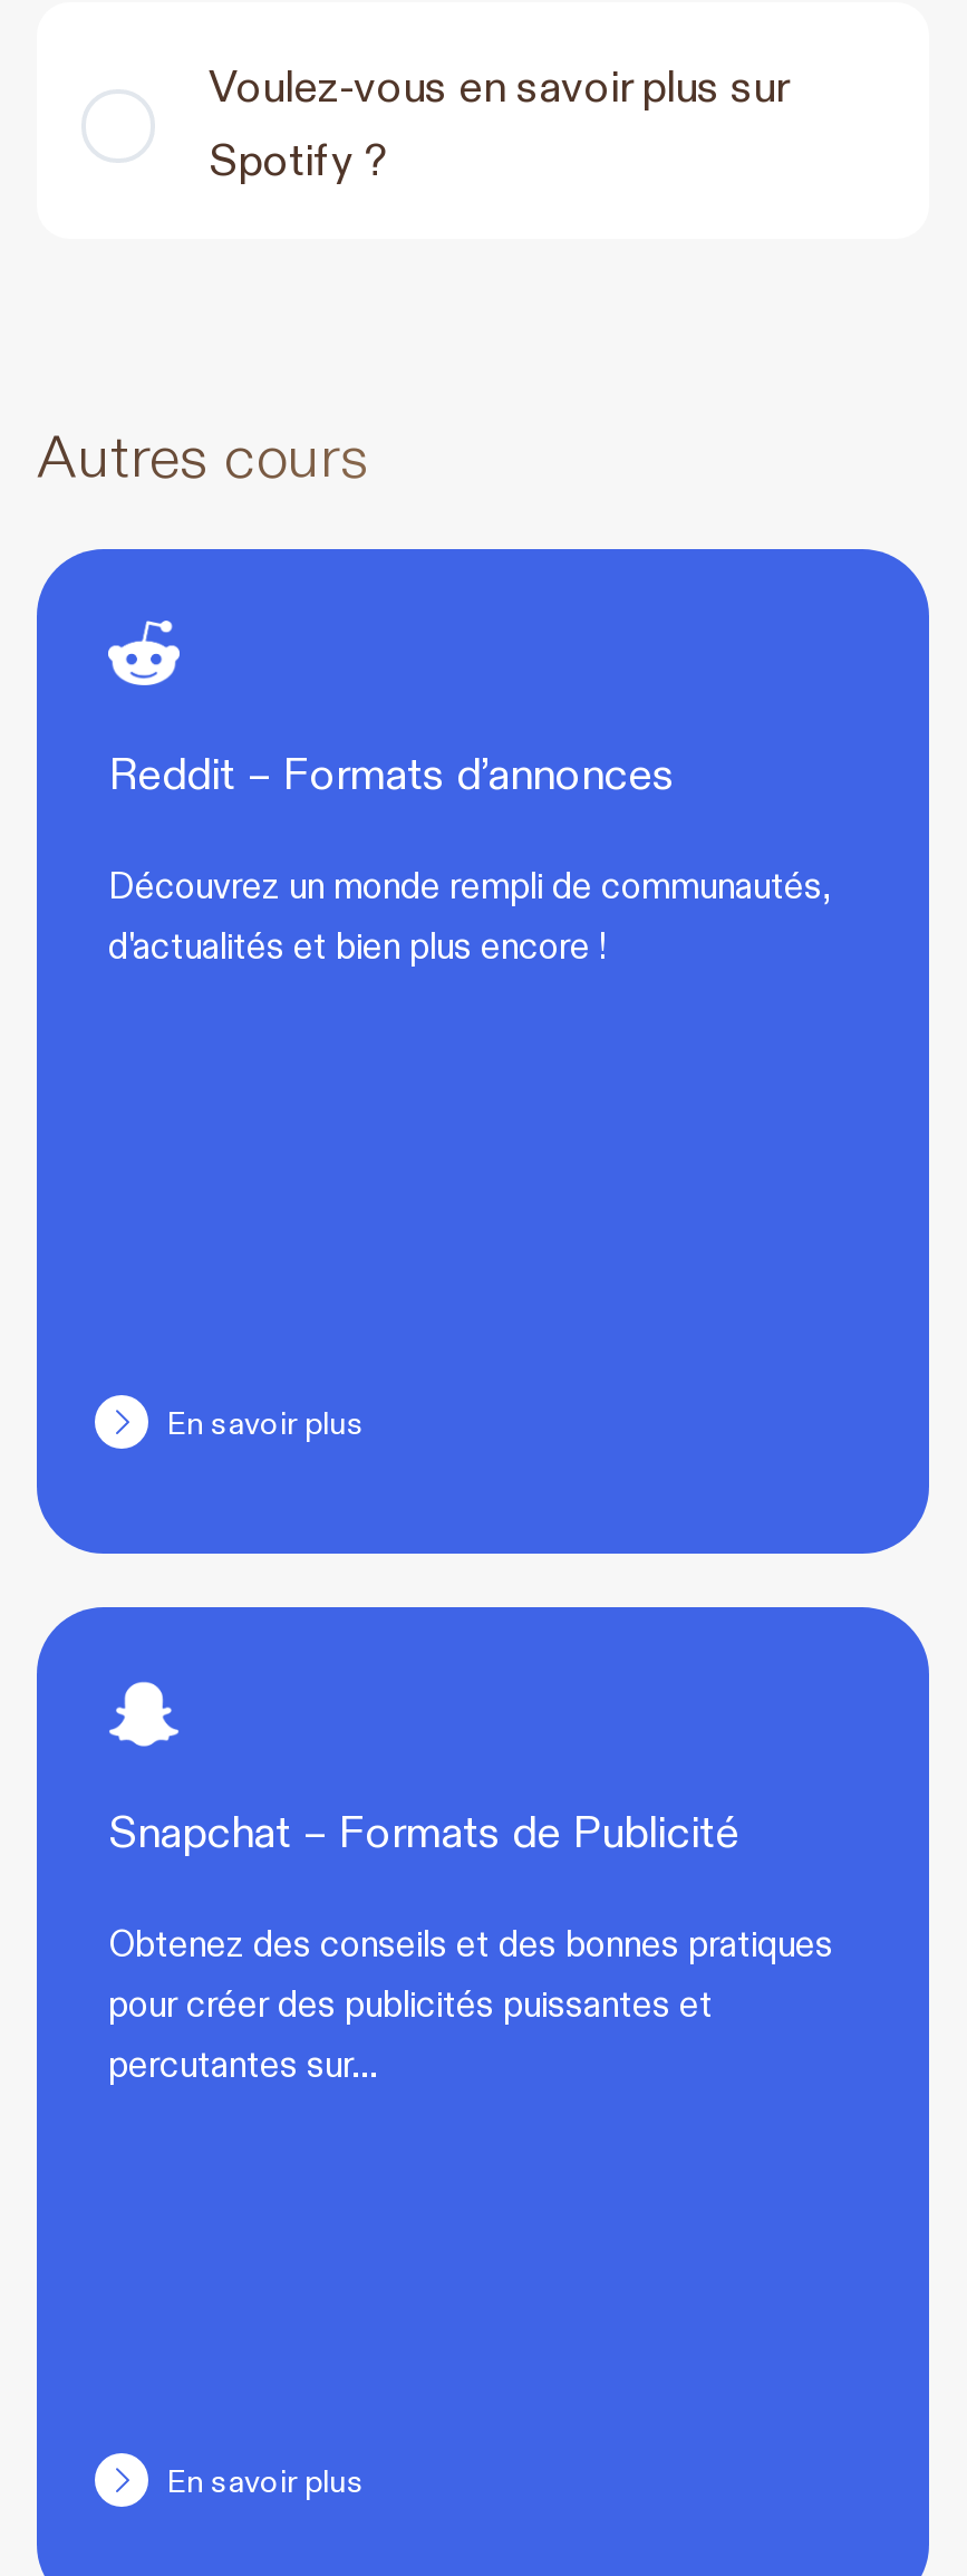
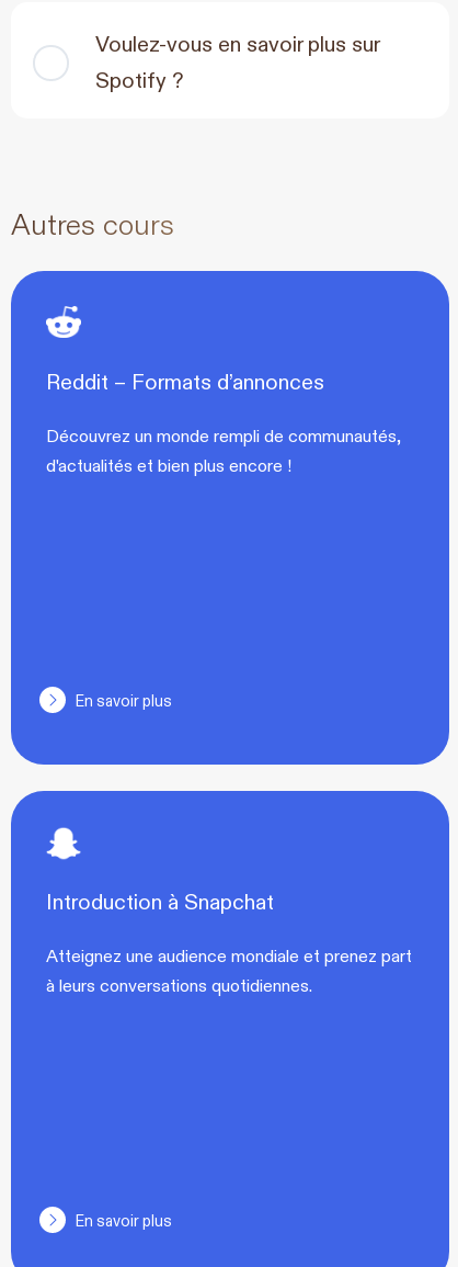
- Snapchat – Formats de Publicité
+ Introduction à Snapchat

- Obtenez des conseils et des bonnes pratiques
- pour créer des publicités puissantes et
- percutantes sur…
+ Atteignez une audience mondiale et prenez part
+ à leurs conversations quotidiennes.
